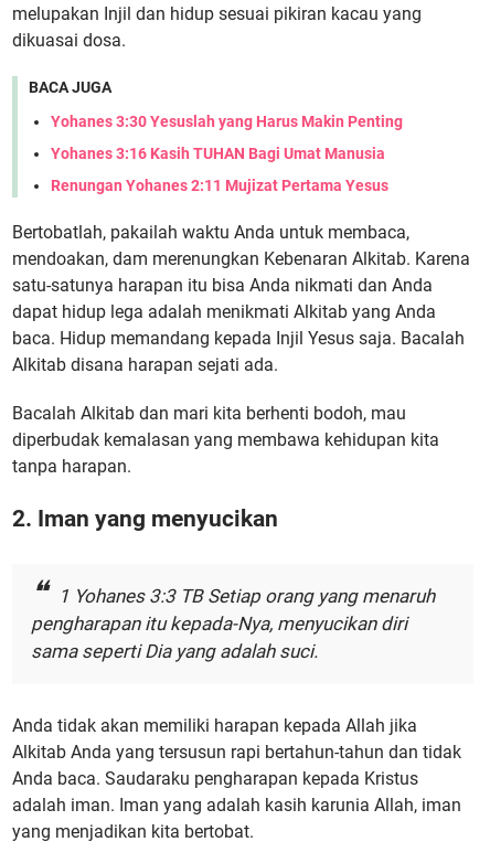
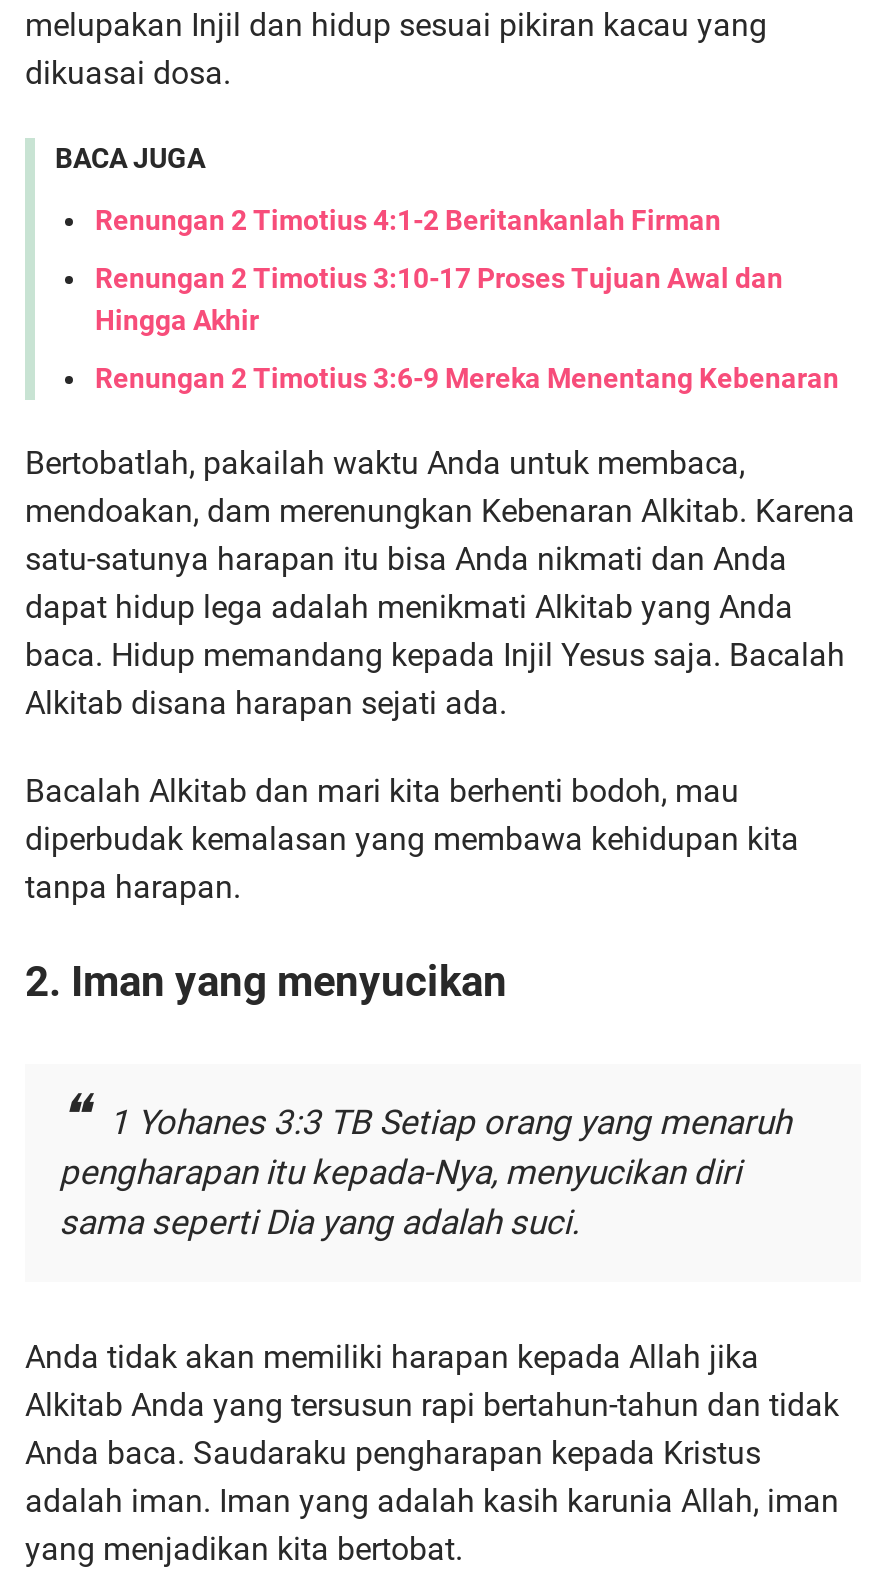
- Yohanes 3:30 Yesuslah yang Harus Makin Penting
+ Renungan 2 Timotius 4:1-2 Beritankanlah Firman

- Yohanes 3:16 Kasih TUHAN Bagi Umat Manusia
+ Renungan 2 Timotius 3:10-17 Proses Tujuan Awal dan
+ Hingga Akhir

- Renungan Yohanes 2:11 Mujizat Pertama Yesus
+ Renungan 2 Timotius 3:6-9 Mereka Menentang Kebenaran
